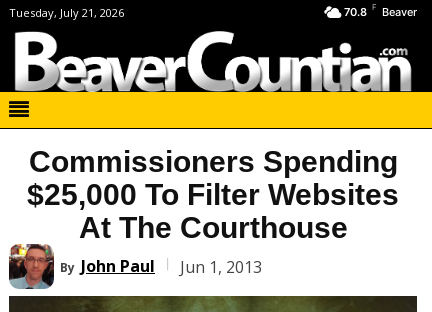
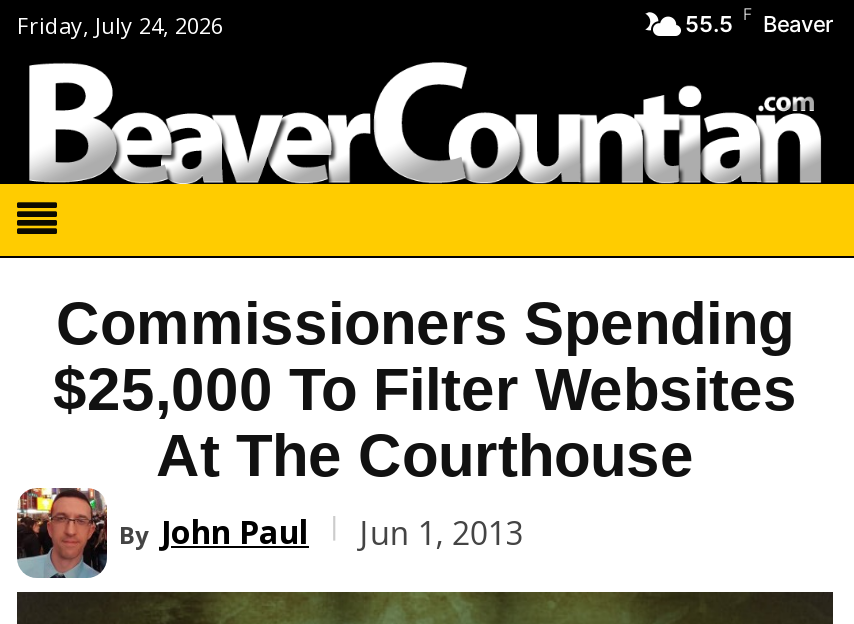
- Tuesday, July 21, 2026
+ Friday, July 24, 2026

- 70.8 F Beaver
+ 55.5 F Beaver
